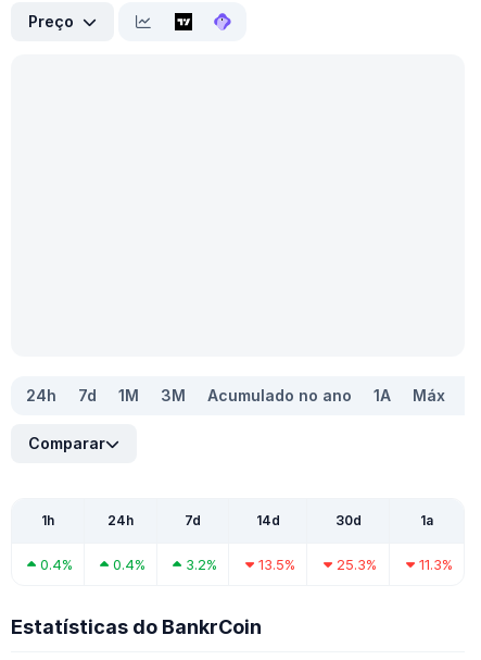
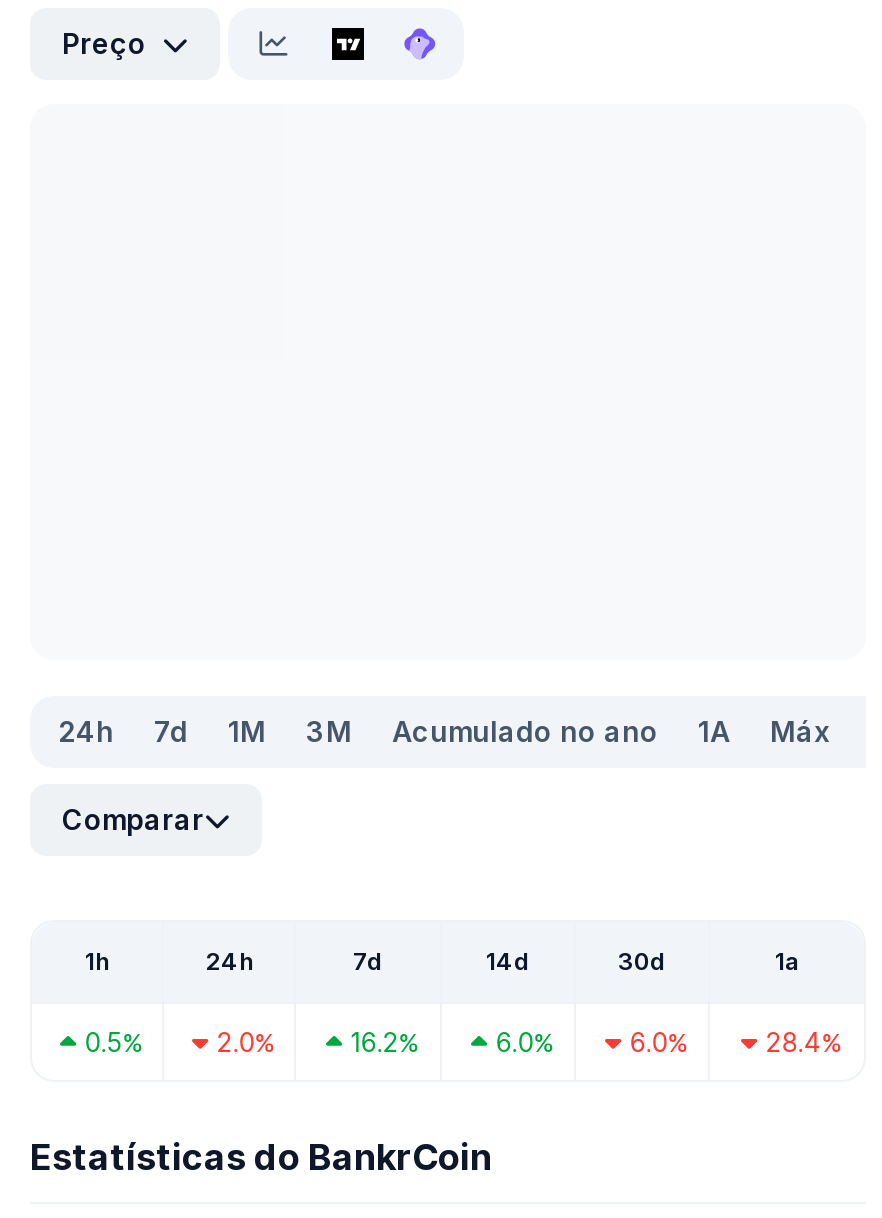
- 0.4%
+ 0.5%

- 0.4%
+ 2.0%

- 3.2%
+ 16.2%

- 13.5%
+ 6.0%

- 25.3%
+ 6.0%

- 11.3%
+ 28.4%
